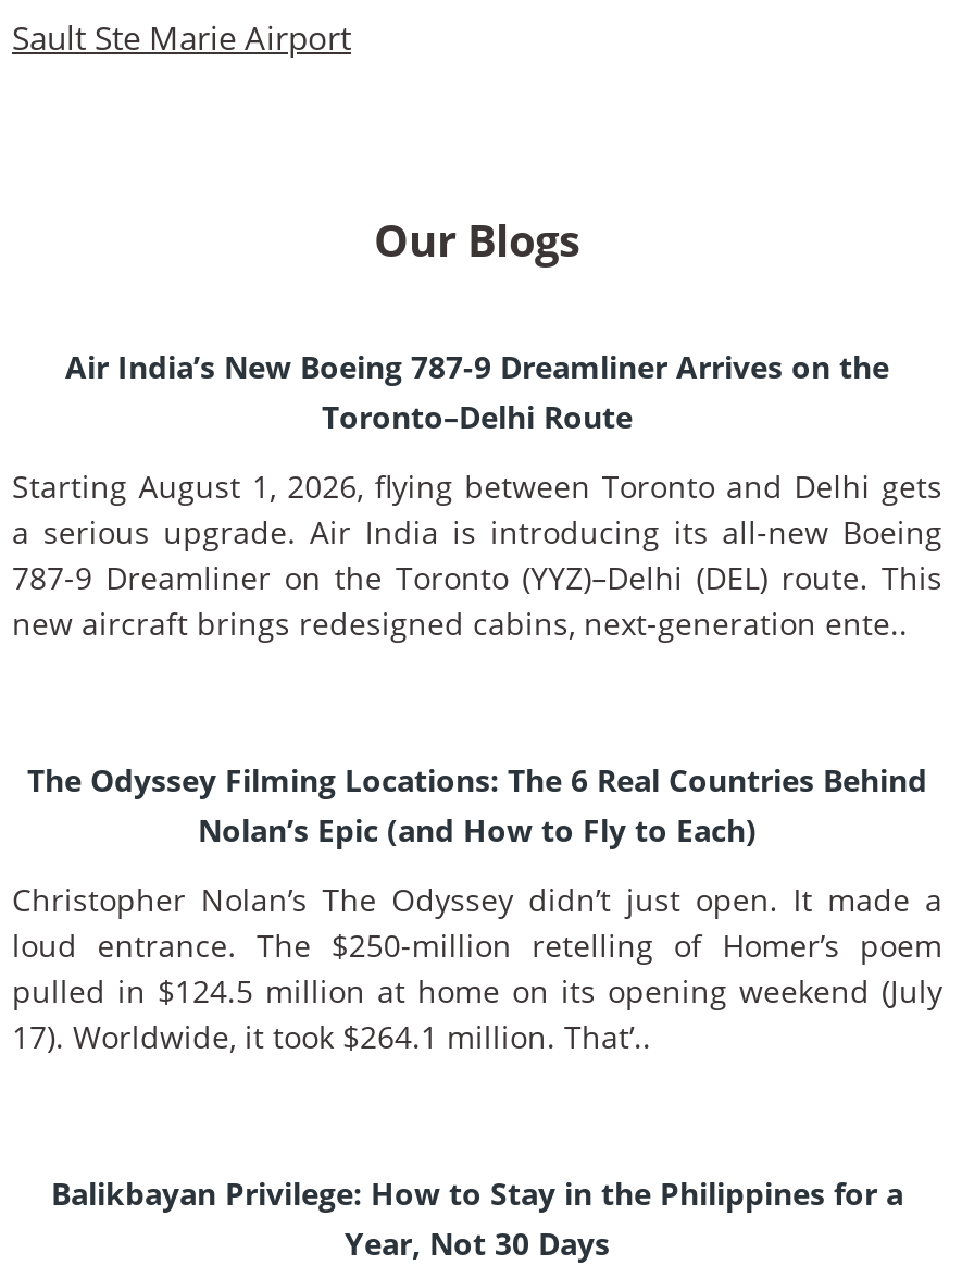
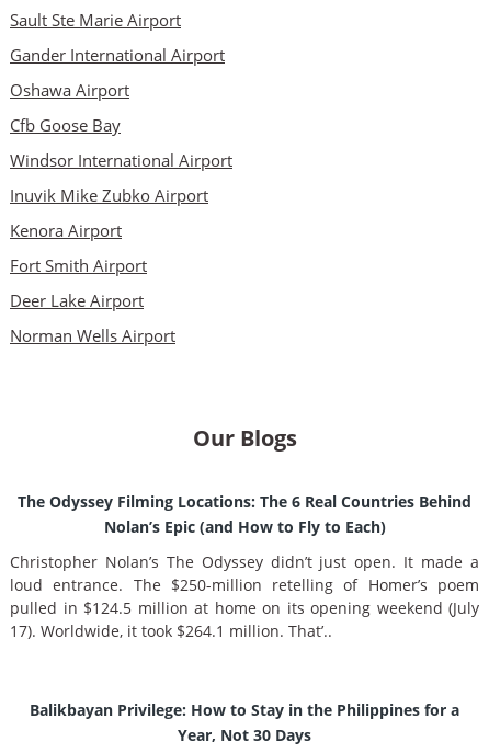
+ Gander International Airport
+ Oshawa Airport
+ Cfb Goose Bay
+ Windsor International Airport
+ Inuvik Mike Zubko Airport
+ Kenora Airport
+ Fort Smith Airport
+ Deer Lake Airport
+ Norman Wells Airport

moved down: Our Blogs

- Air India’s New Boeing 787-9 Dreamliner Arrives on the
- Toronto–Delhi Route
- Starting August 1, 2026, flying between Toronto and Delhi gets
- a serious upgrade. Air India is introducing its all-new Boeing
- 787-9 Dreamliner on the Toronto (YYZ)–Delhi (DEL) route. This
- new aircraft brings redesigned cabins, next-generation ente..
